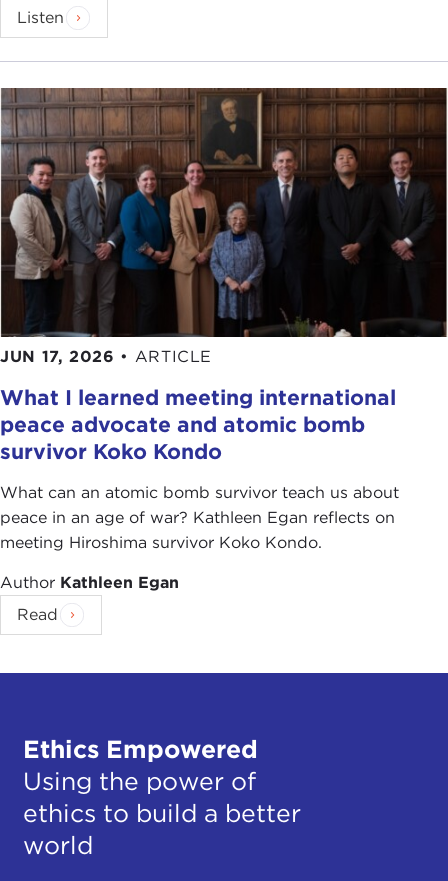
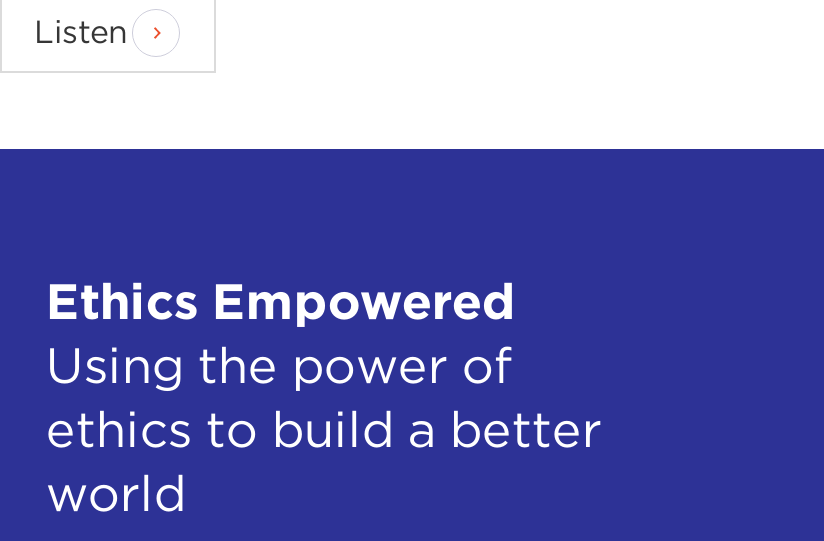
- [image]
- JUN 17, 2026 • ARTICLE
- What I learned meeting international
- peace advocate and atomic bomb
- survivor Koko Kondo
- What can an atomic bomb survivor teach us about
- peace in an age of war? Kathleen Egan reflects on
- meeting Hiroshima survivor Koko Kondo.
- Author Kathleen Egan
- Read
